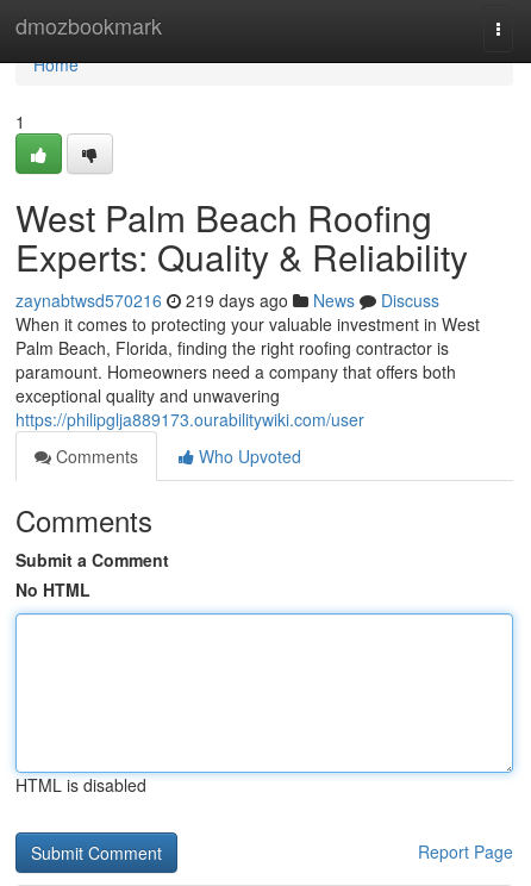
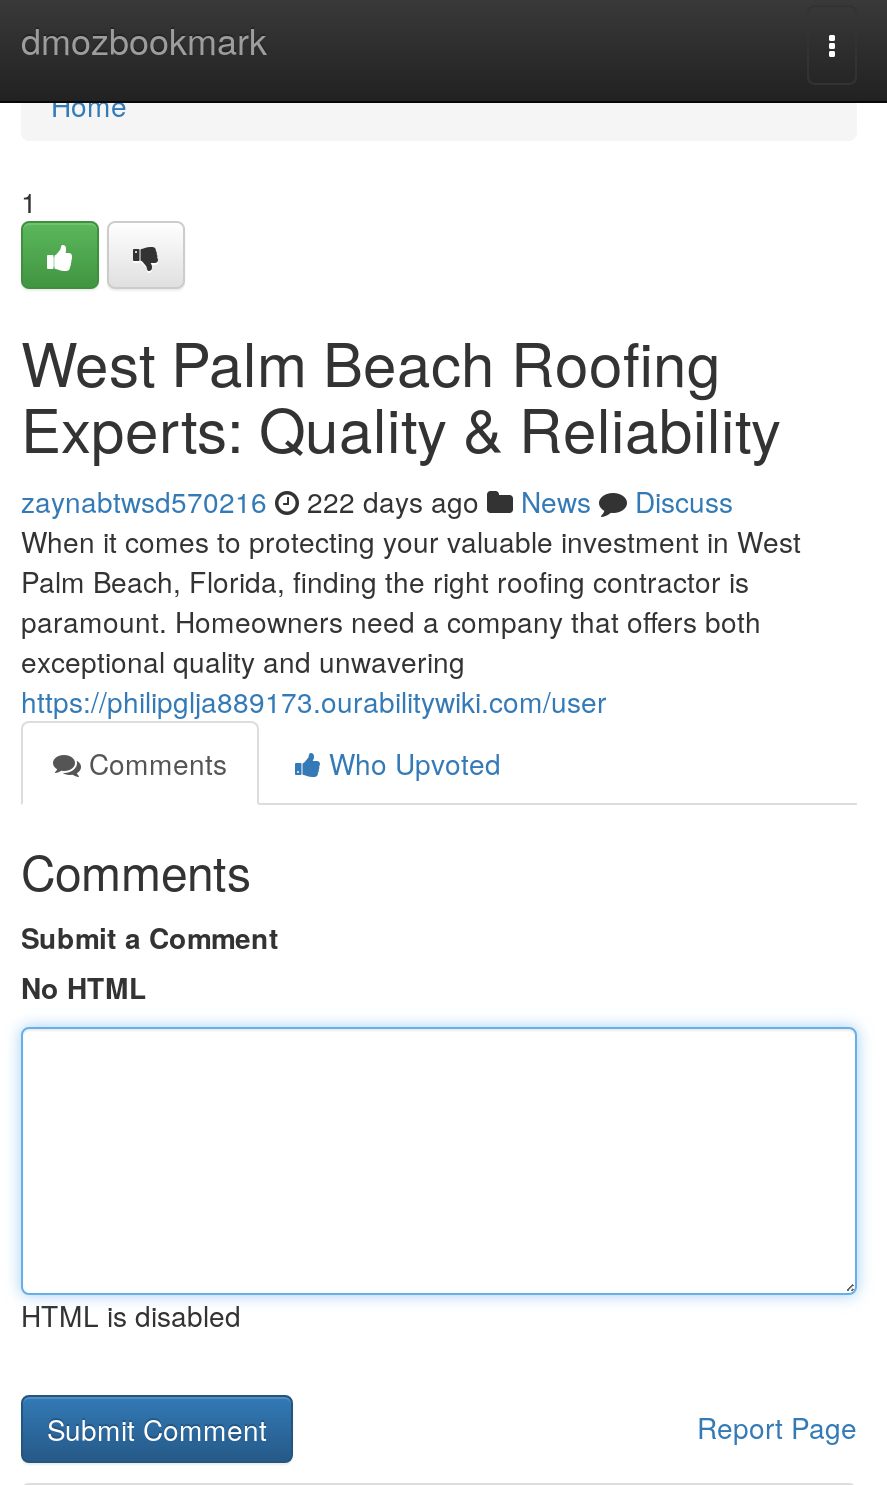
- zaynabtwsd570216 219 days ago News Discuss
+ zaynabtwsd570216 222 days ago News Discuss
